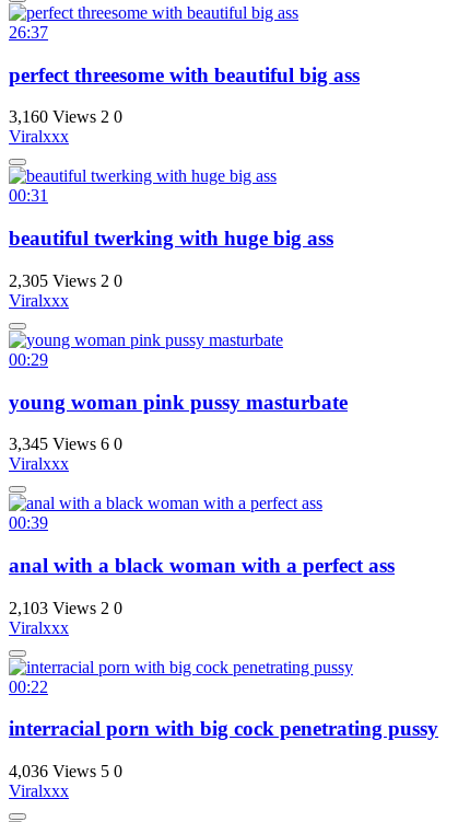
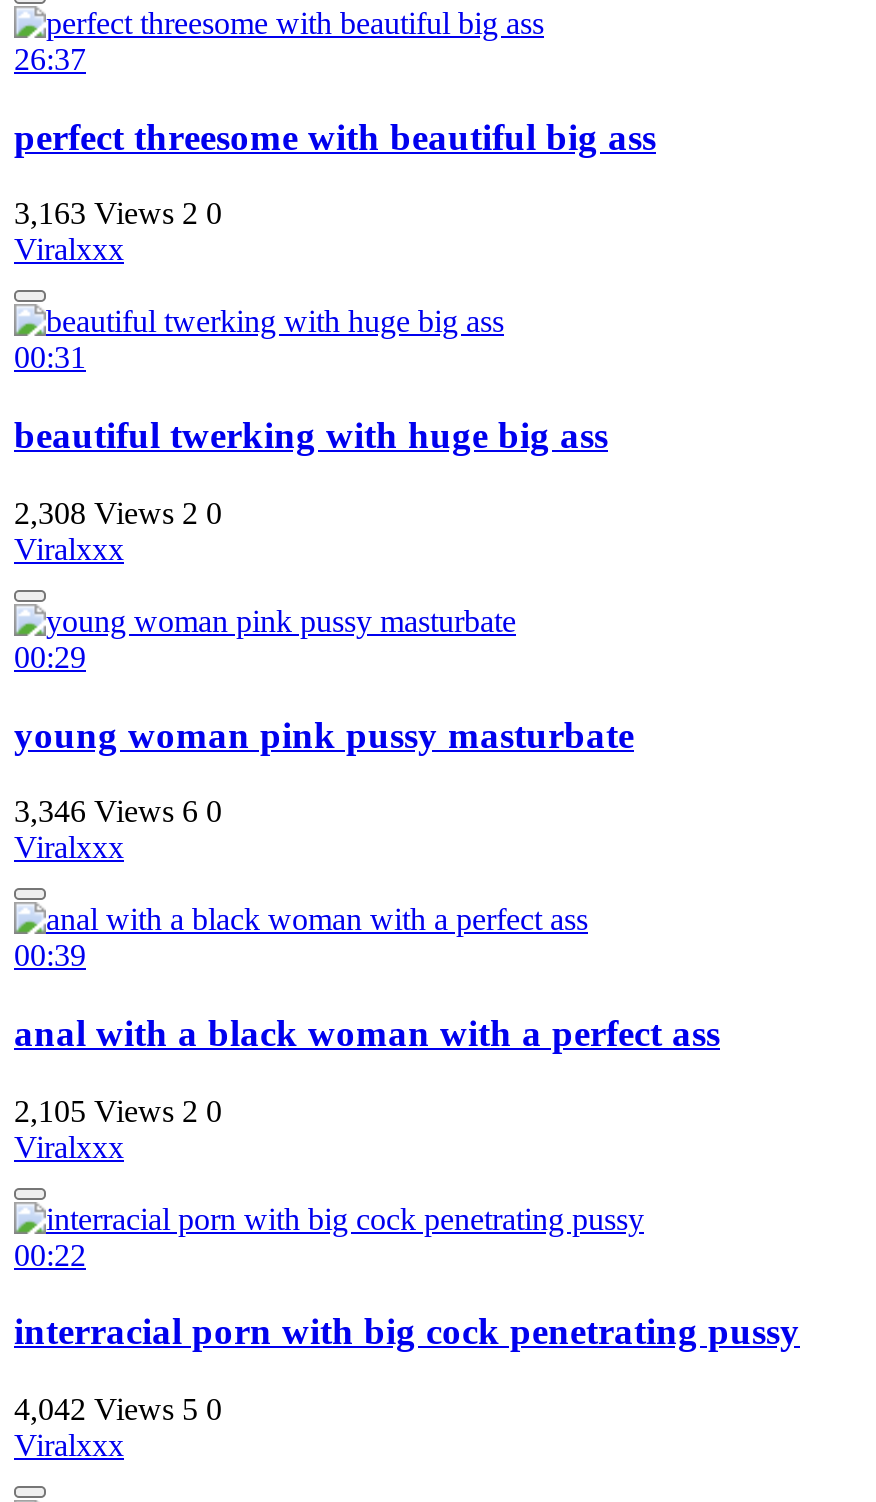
- 3,160 Views 2 0
+ 3,163 Views 2 0

- 2,305 Views 2 0
+ 2,308 Views 2 0

- 3,345 Views 6 0
+ 3,346 Views 6 0

- 2,103 Views 2 0
+ 2,105 Views 2 0

- 4,036 Views 5 0
+ 4,042 Views 5 0
